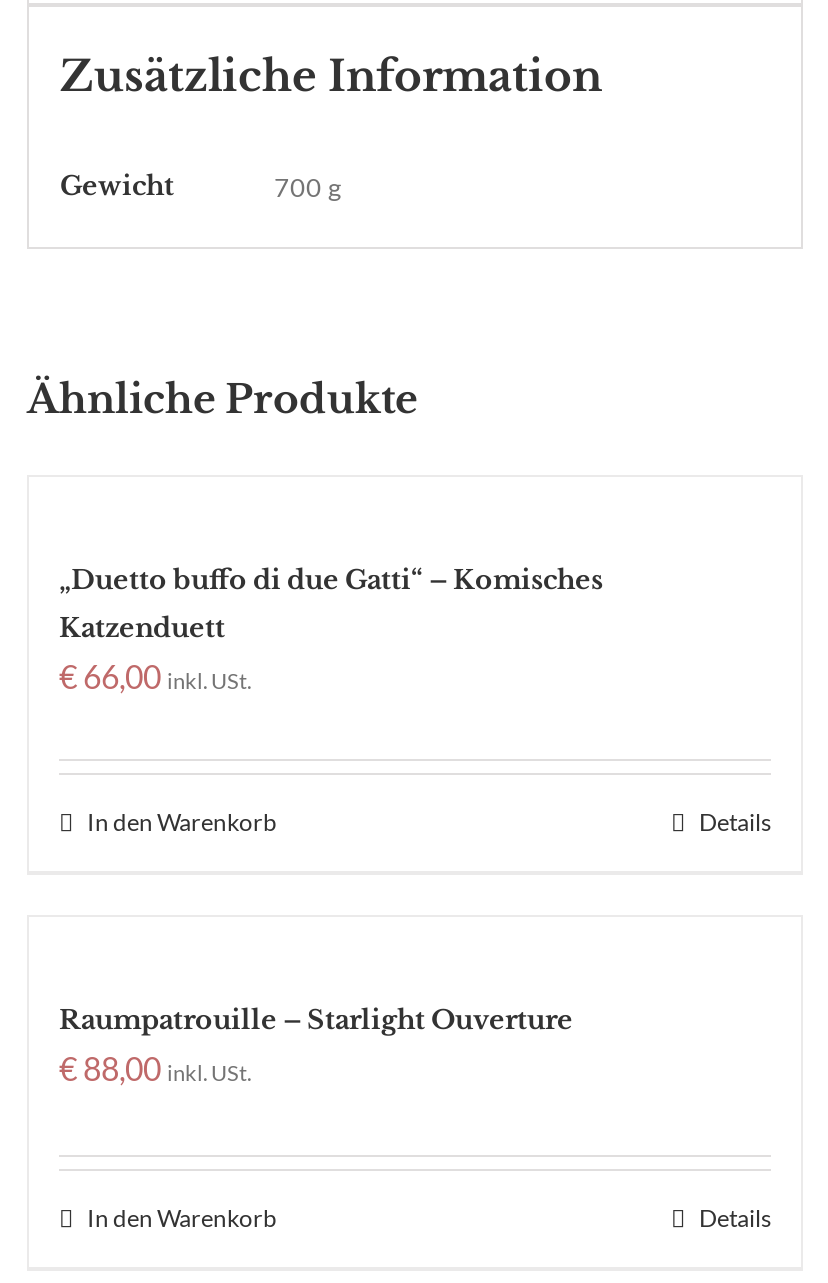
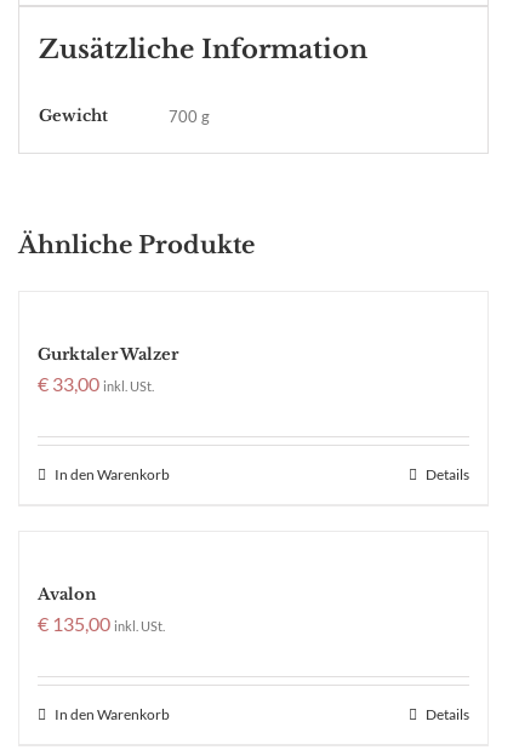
- „Duetto buffo di due Gatti“ – Komisches
- Katzenduett
- €66,00 inkl. USt.
+ Gurktaler Walzer
+ €33,00 inkl. USt.

- Raumpatrouille – Starlight Ouverture
- €88,00 inkl. USt.
+ Avalon
+ €135,00 inkl. USt.
